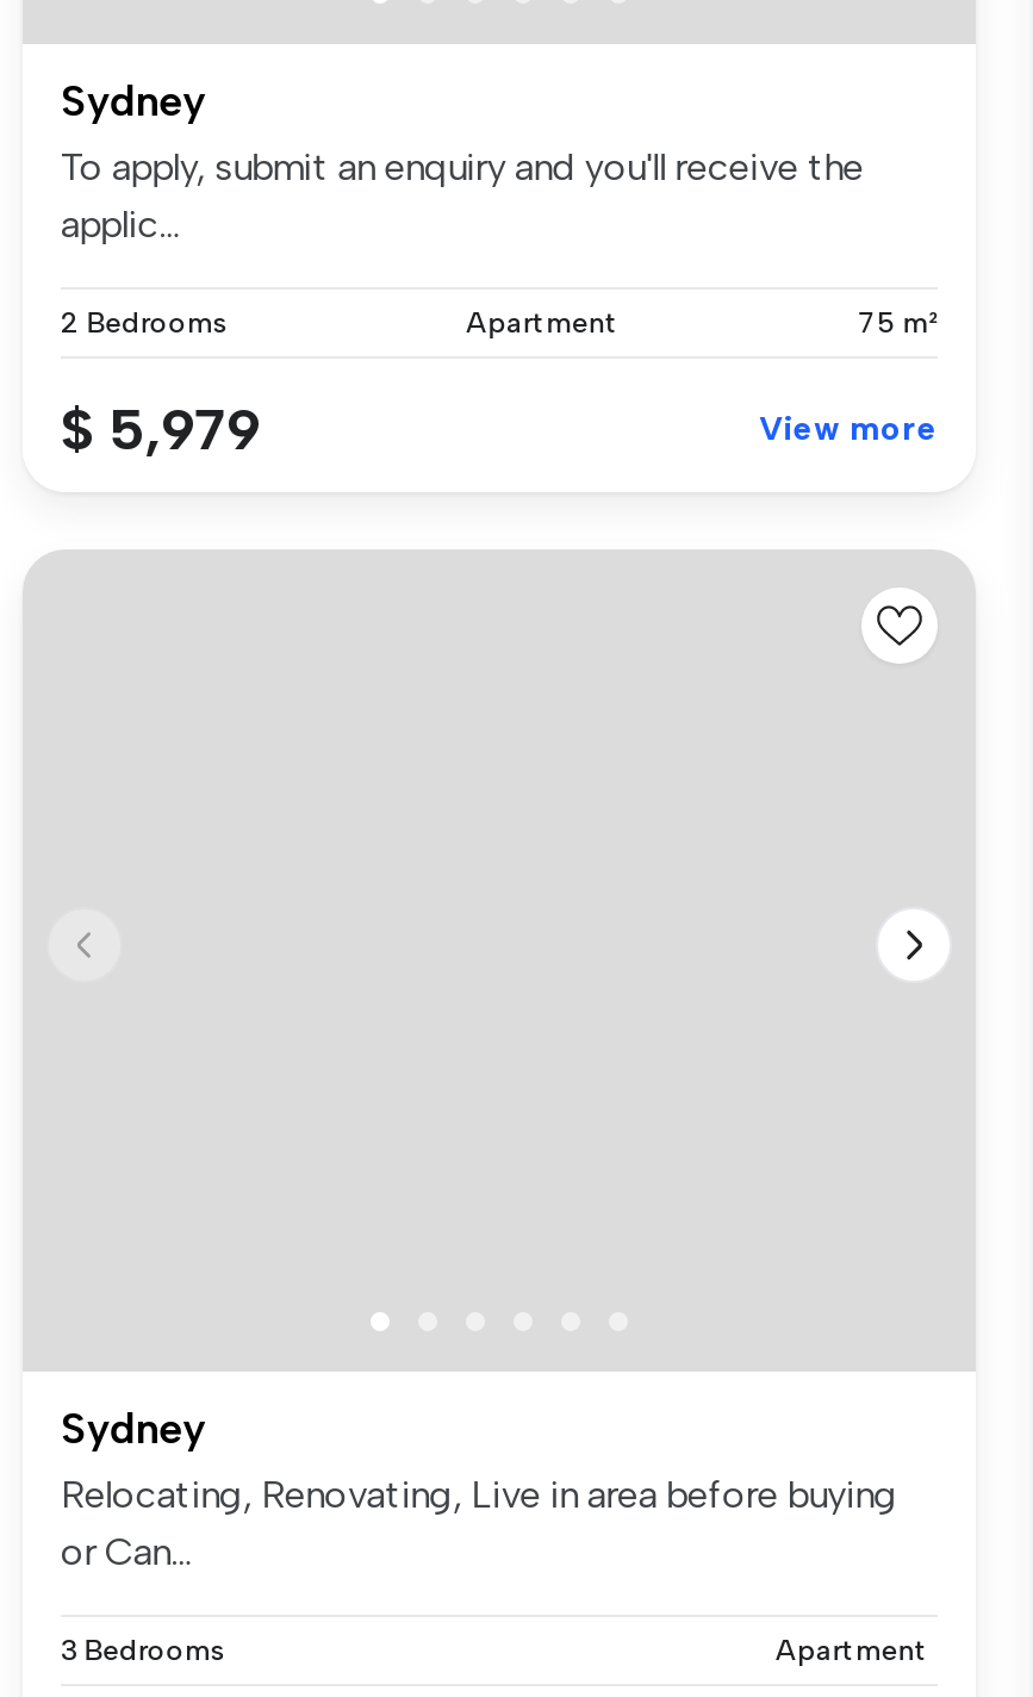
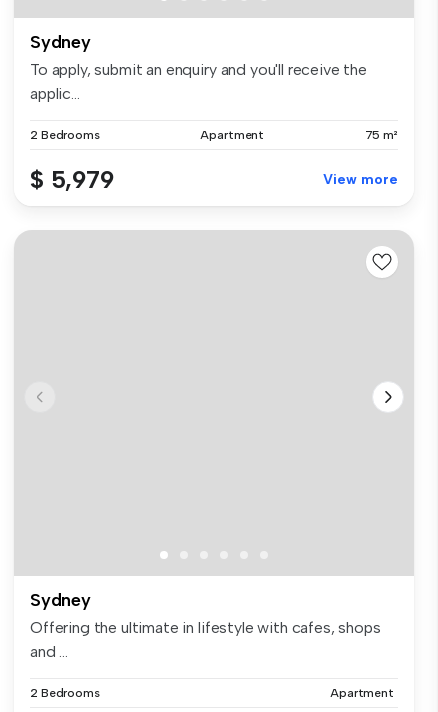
- Relocating, Renovating, Live in area before buying
- or Can...
+ Offering the ultimate in lifestyle with cafes, shops
+ and ...

- 3 Bedrooms
+ 2 Bedrooms
